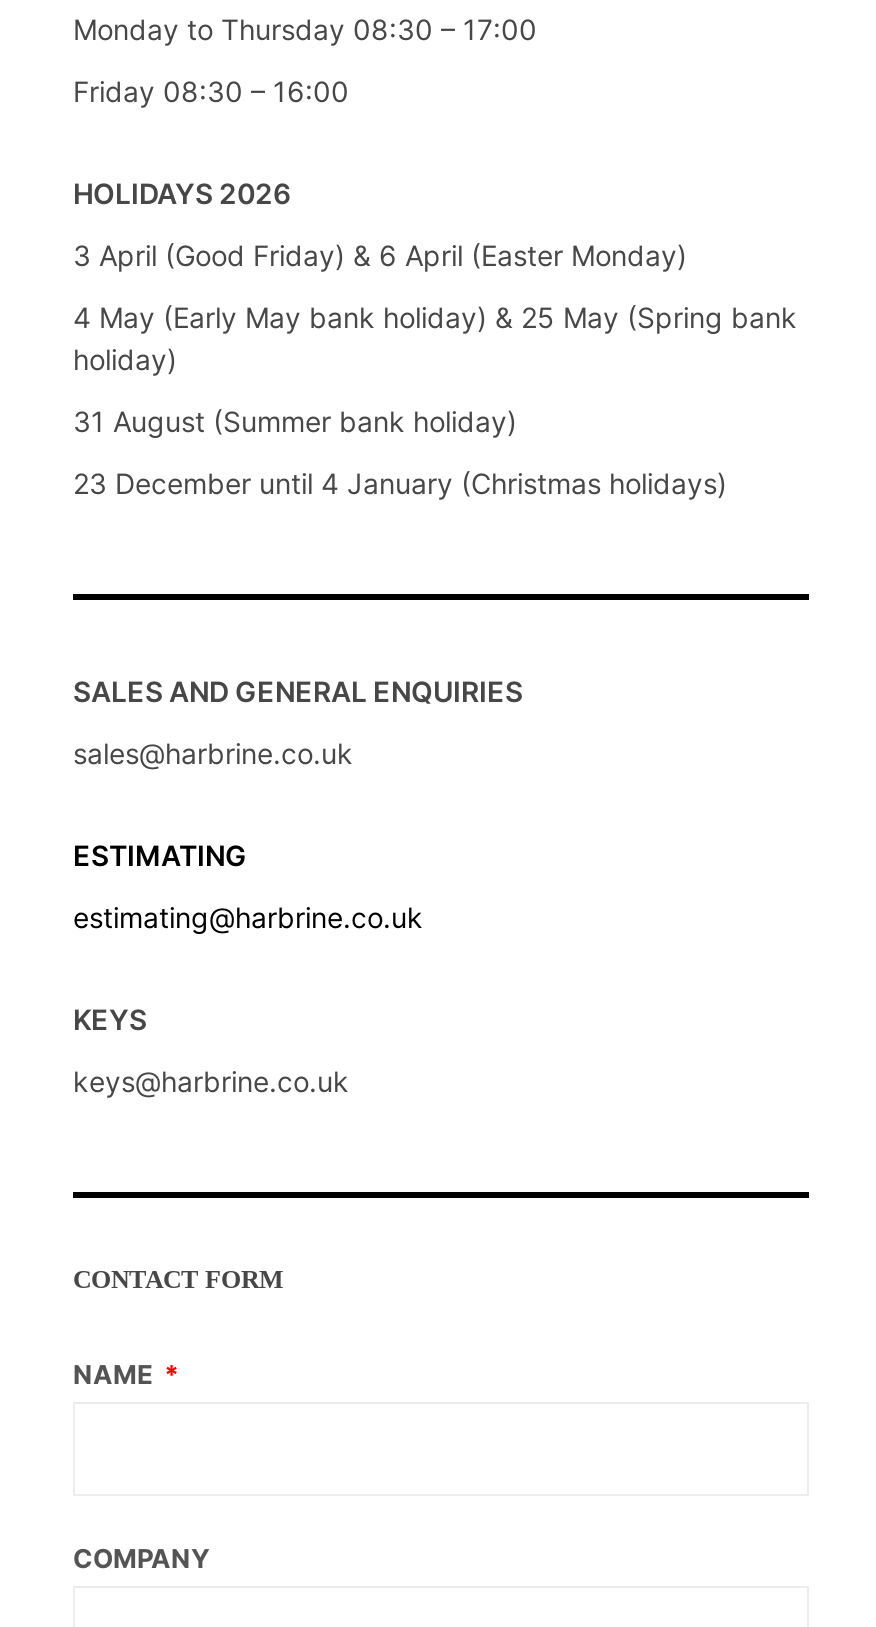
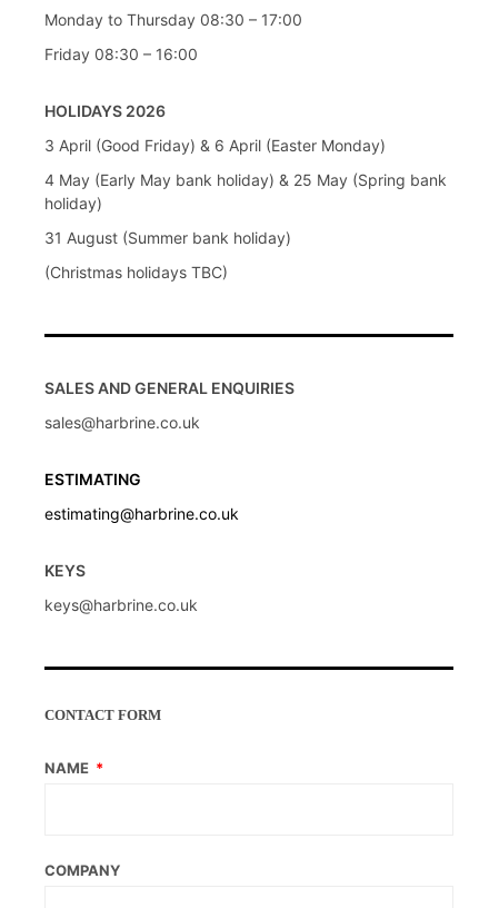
- 23 December until 4 January (Christmas holidays)
+ (Christmas holidays TBC)
